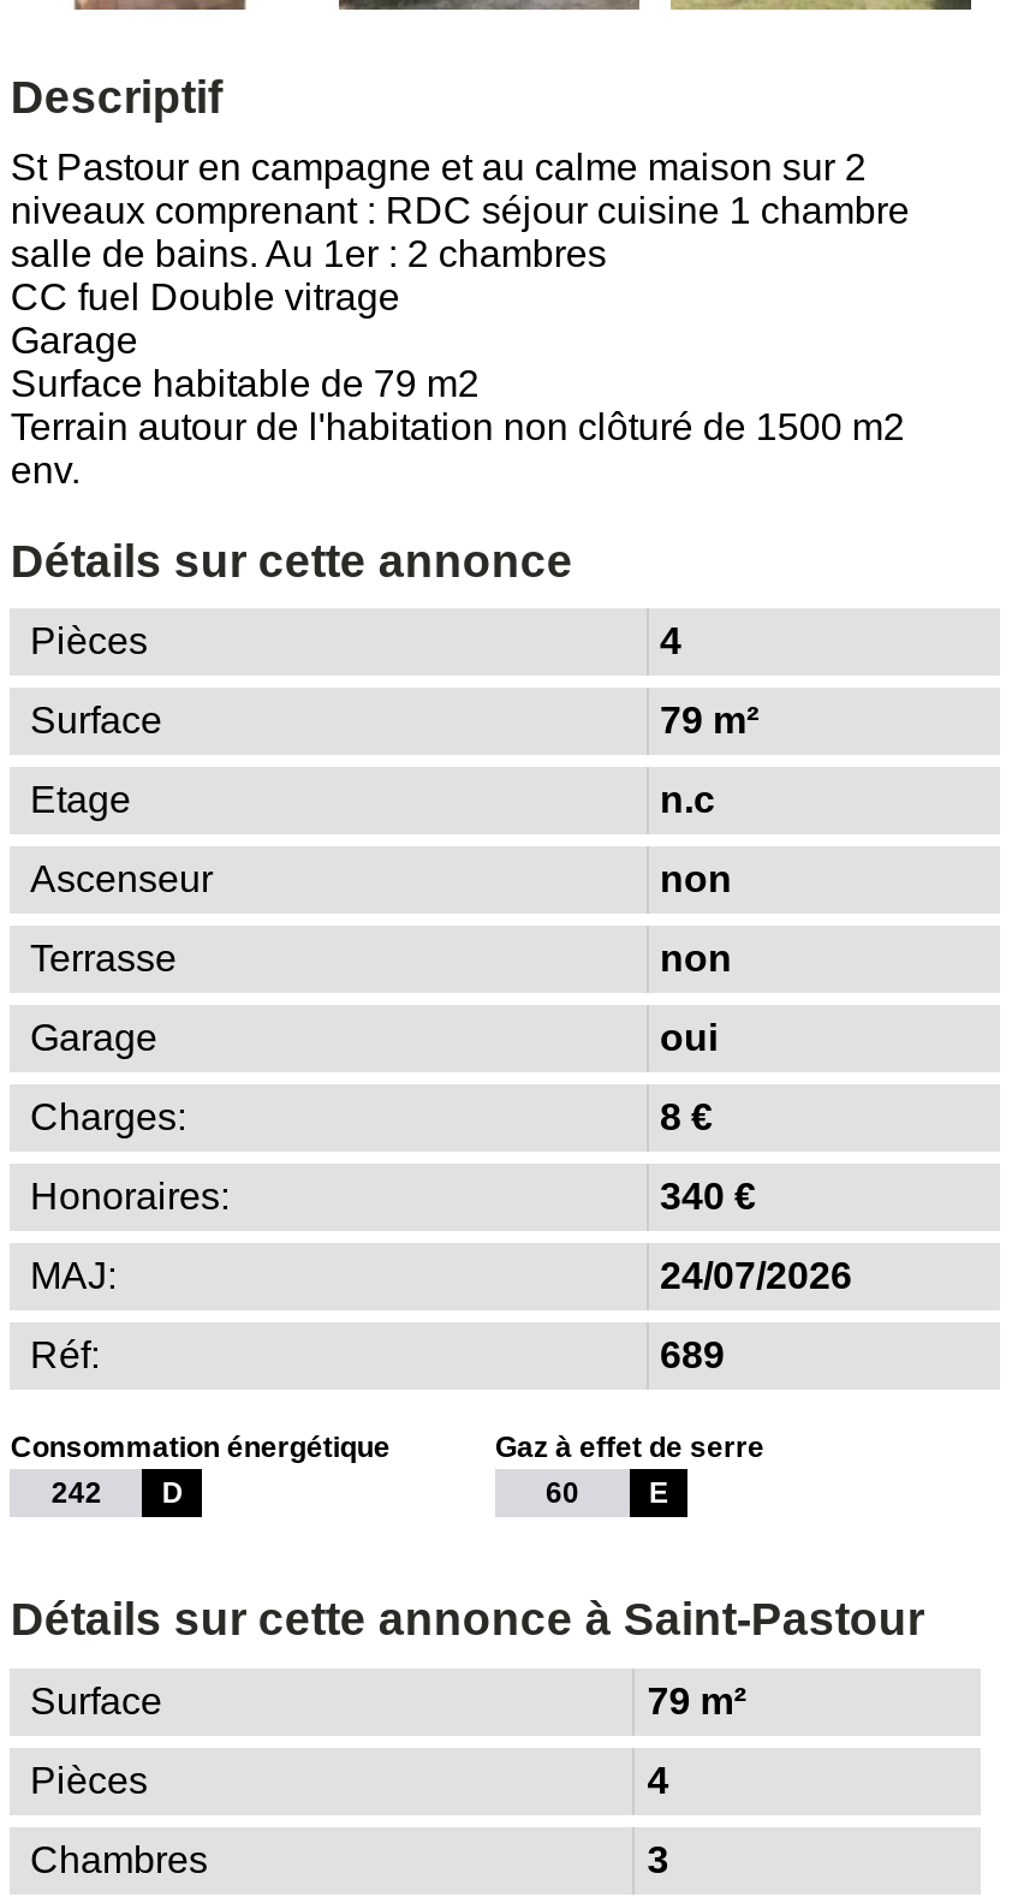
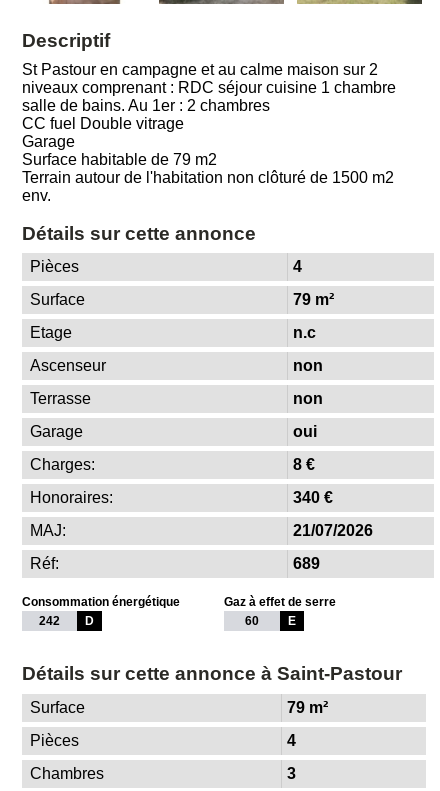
- 24/07/2026
+ 21/07/2026
